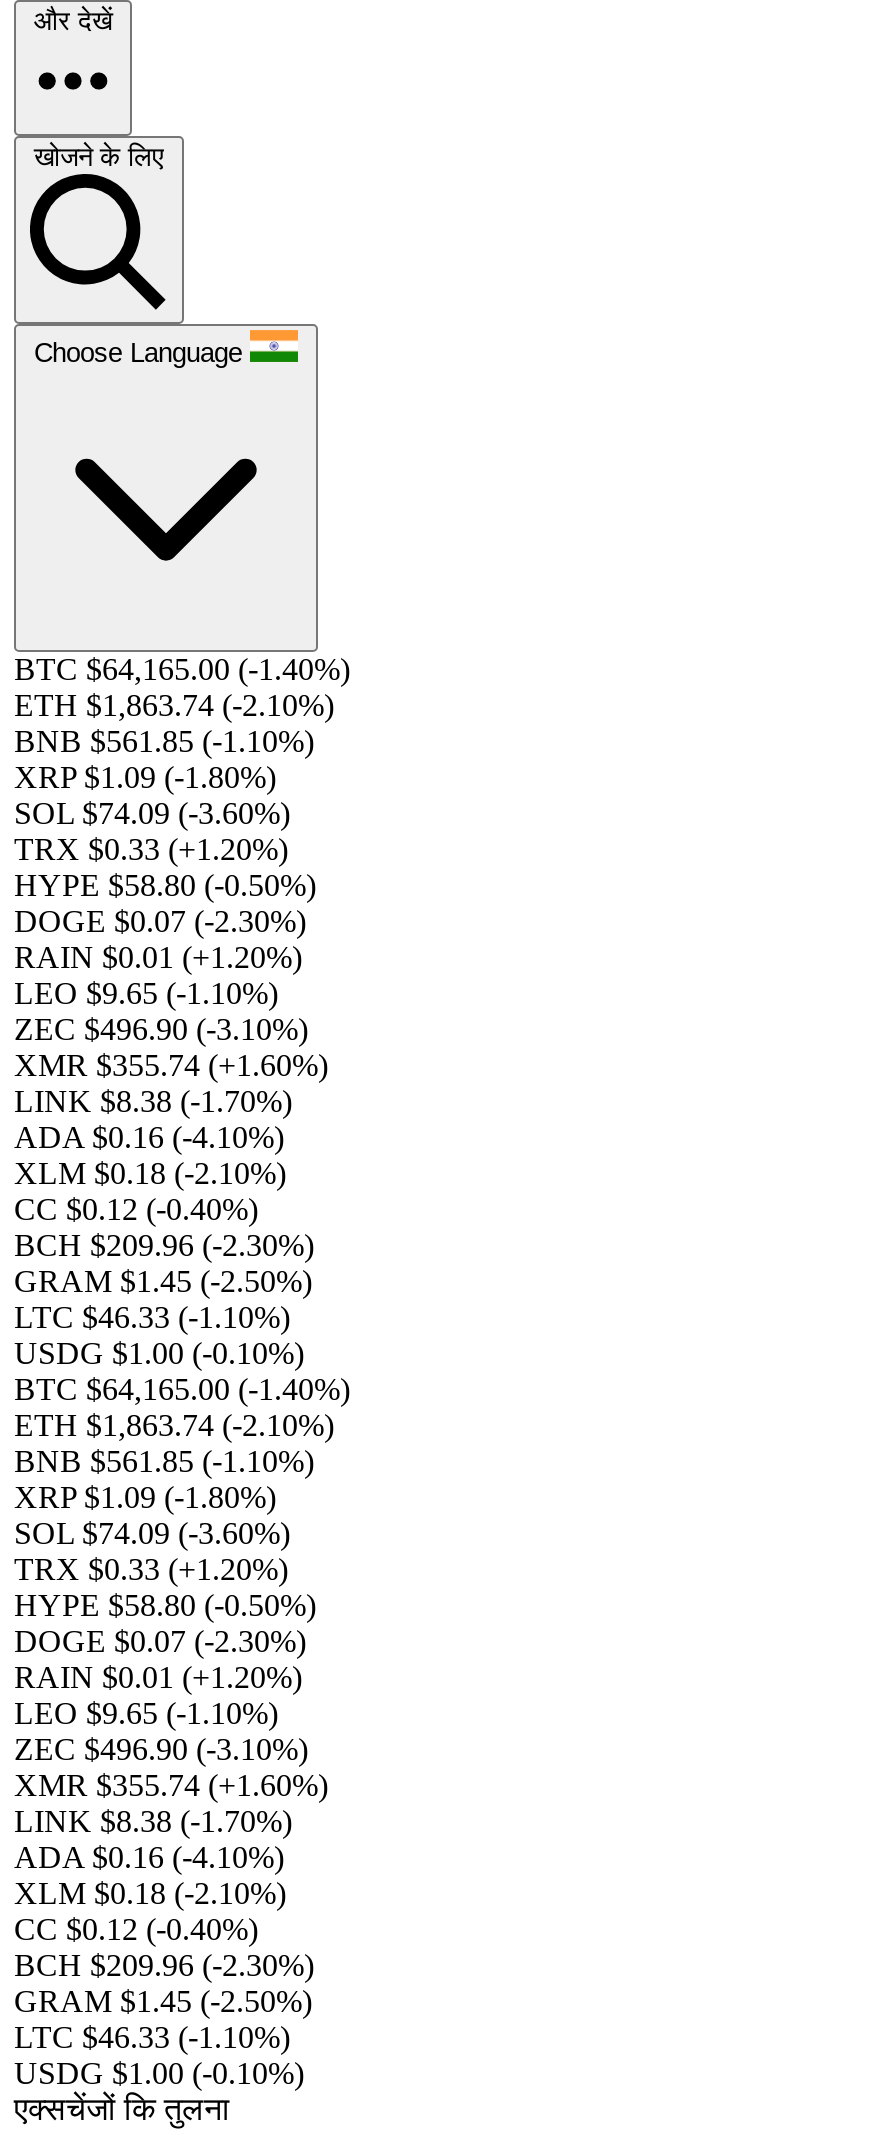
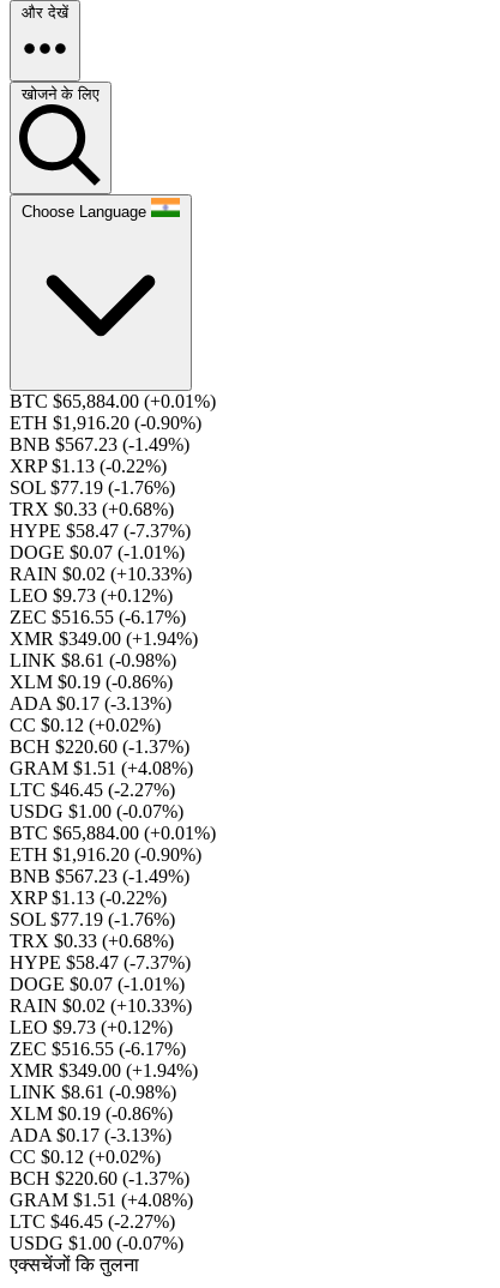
- BTC $64,165.00(-1.40%)
- ETH $1,863.74 (-2.10%)
- BNB $561.85 (-1.10%)
- XRP $1.09 (-1.80%)
- SOL $74.09(-3.60%)
- TRX $0.33 (+1.20%)
- HYPE $58.80 (-0.50%)
- DOGE $0.07 (-2.30%)
- RAIN $0.01 (+1.20%)
- LEO $9.65 (-1.10%)
- ZEC $496.90 (-3.10%)
- XMR $355.74(+1.60%)
- LINK $8.38 (-1.70%)
- ADA $0.16 (-4.10%)
- XLM $0.18 (-2.10%)
- CC $0.12 (-0.40%)
- BCH $209.96 (-2.30%)
- GRAM $1.45 (-2.50%)
- LTC $46.33 (-1.10%)
- USDG $1.00(-0.10%)
- BTC $64,165.00 (-1.40%)
- ETH $1,863.74 (-2.10%)
- BNB $561.85 (-1.10%)
- XRP $1.09 (-1.80%)
- SOL $74.09(-3.60%)
- TRX $0.33 (+1.20%)
- HYPE $58.80 (-0.50%)
- DOGE $0.07 (-2.30%)
- RAIN $0.01 (+1.20%)
- LEO $9.65 (-1.10%)
- ZEC $496.90 (-3.10%)
- XMR $355.74(+1.60%)
- LINK $8.38 (-1.70%)
- ADA $0.16 (-4.10%)
- XLM $0.18 (-2.10%)
- CC $0.12 (-0.40%)
- BCH $209.96 (-2.30%)
- GRAM $1.45 (-2.50%)
- LTC $46.33 (-1.10%)
- USDG $1.00(-0.10%)
+ BTC $65,884.00(+0.01%)
+ ETH $1,916.20 (-0.90%)
+ BNB $567.23 (-1.49%)
+ XRP $1.13 (-0.22%)
+ SOL $77.19(-1.76%)
+ TRX $0.33 (+0.68%)
+ HYPE $58.47 (-7.37%)
+ DOGE $0.07 (-1.01%)
+ RAIN $0.02 (+10.33%)
+ LEO $9.73 (+0.12%)
+ ZEC $516.55 (-6.17%)
+ XMR $349.00(+1.94%)
+ LINK $8.61 (-0.98%)
+ XLM $0.19 (-0.86%)
+ ADA $0.17 (-3.13%)
+ CC $0.12 (+0.02%)
+ BCH $220.60 (-1.37%)
+ GRAM $1.51 (+4.08%)
+ LTC $46.45 (-2.27%)
+ USDG $1.00(-0.07%)
+ BTC $65,884.00 (+0.01%)
+ ETH $1,916.20 (-0.90%)
+ BNB $567.23 (-1.49%)
+ XRP $1.13 (-0.22%)
+ SOL $77.19(-1.76%)
+ TRX $0.33 (+0.68%)
+ HYPE $58.47 (-7.37%)
+ DOGE $0.07 (-1.01%)
+ RAIN $0.02 (+10.33%)
+ LEO $9.73 (+0.12%)
+ ZEC $516.55 (-6.17%)
+ XMR $349.00(+1.94%)
+ LINK $8.61 (-0.98%)
+ XLM $0.19 (-0.86%)
+ ADA $0.17 (-3.13%)
+ CC $0.12 (+0.02%)
+ BCH $220.60 (-1.37%)
+ GRAM $1.51 (+4.08%)
+ LTC $46.45 (-2.27%)
+ USDG $1.00(-0.07%)
